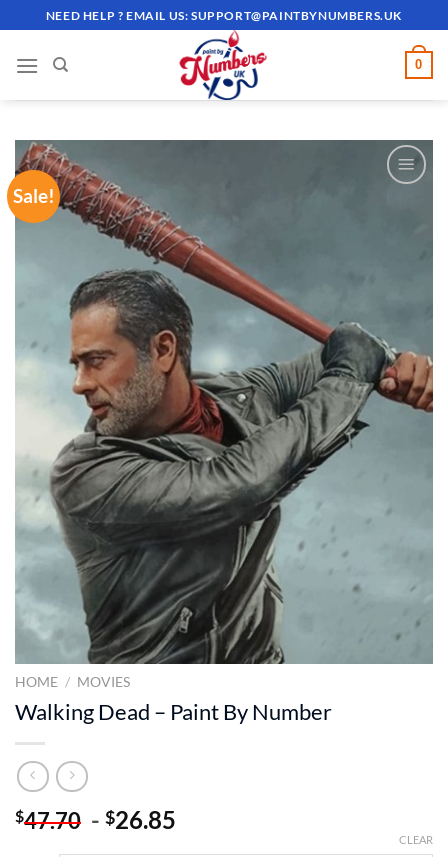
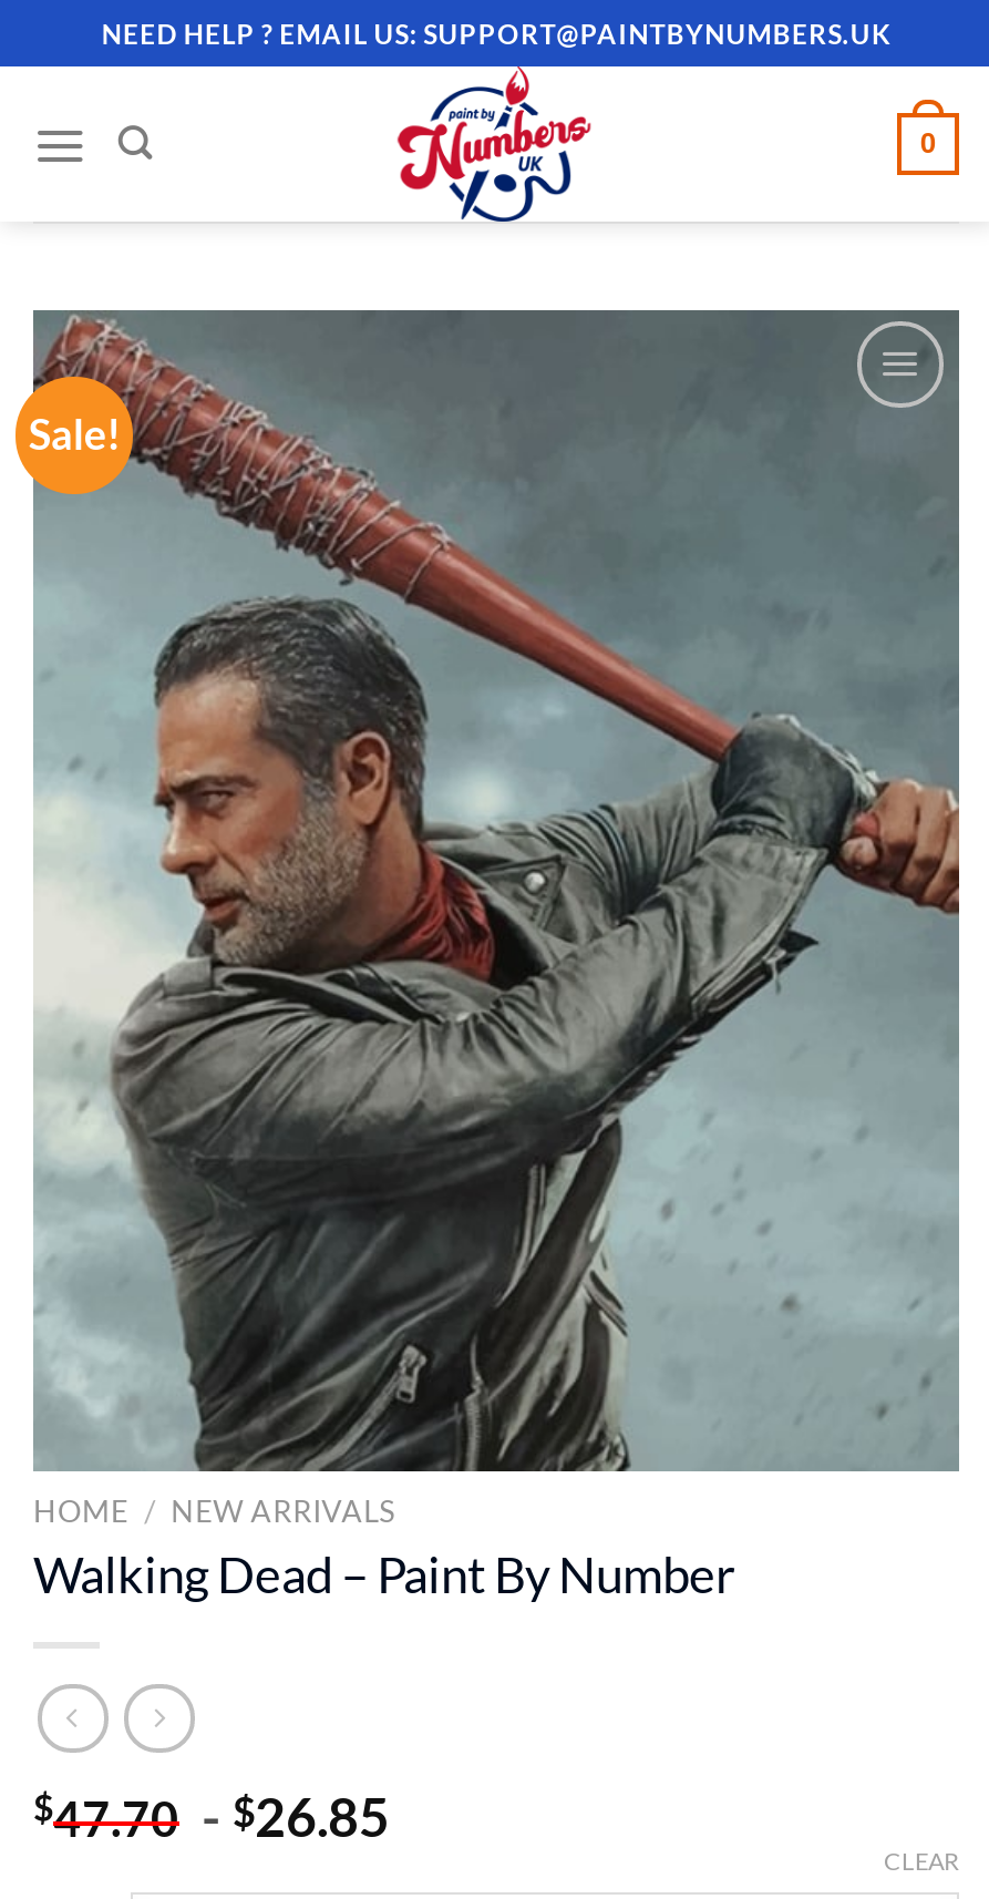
- HOME / MOVIES
+ HOME / NEW ARRIVALS
